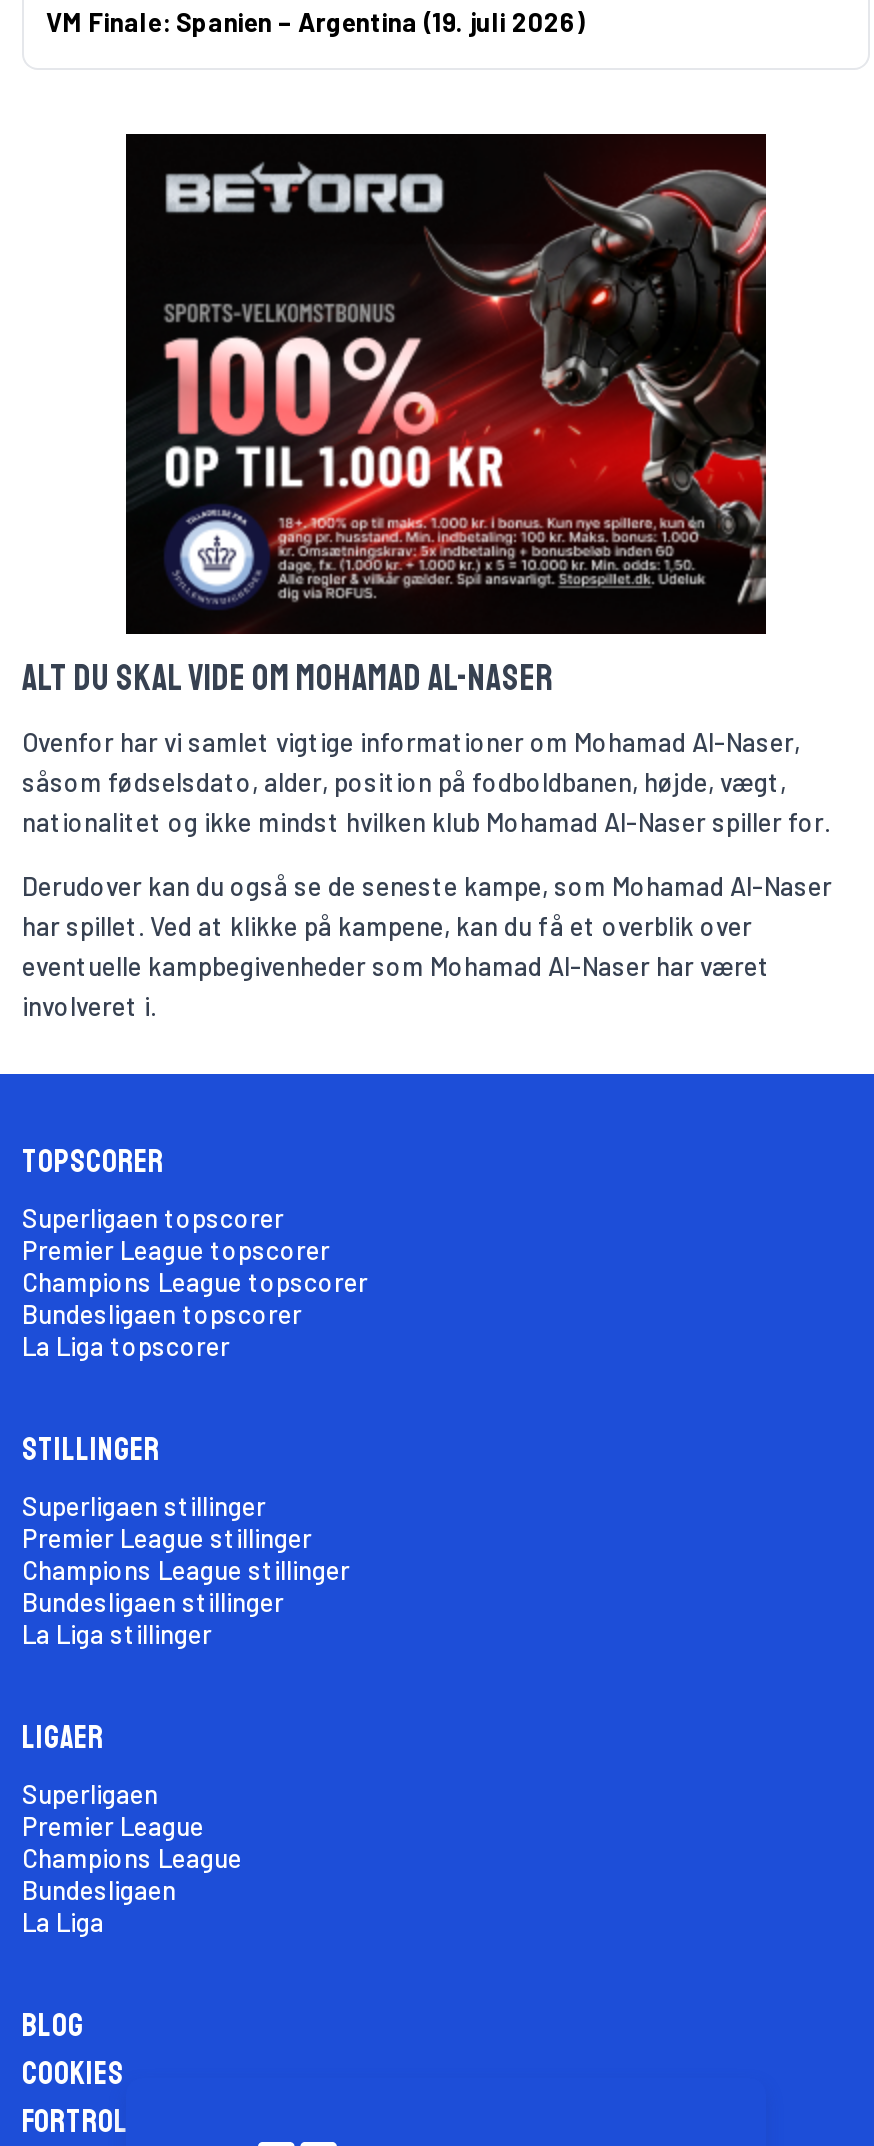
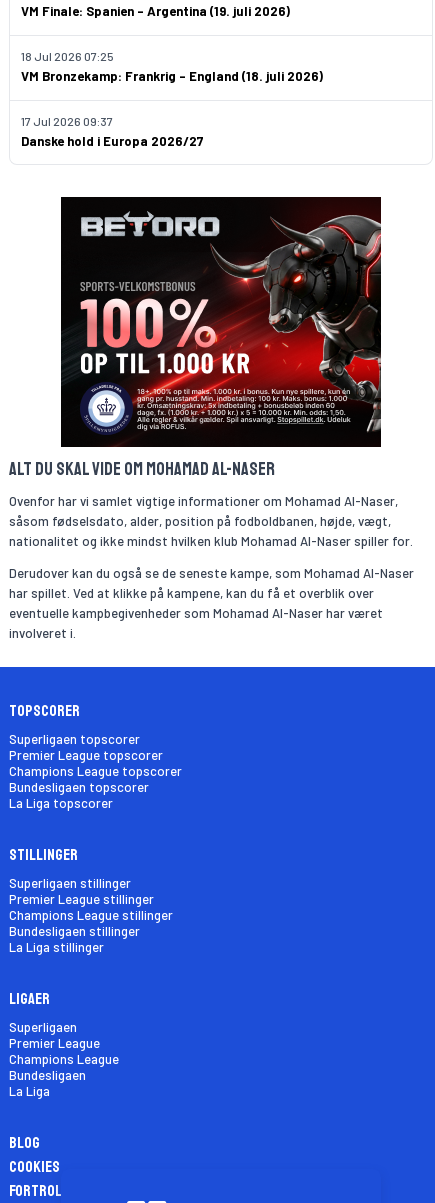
+ VM Bronzekamp: Frankrig – England (18. juli 2026)

+ 18 Jul 2026 07:25

+ Danske hold i Europa 2026/27

+ 17 Jul 2026 09:37
